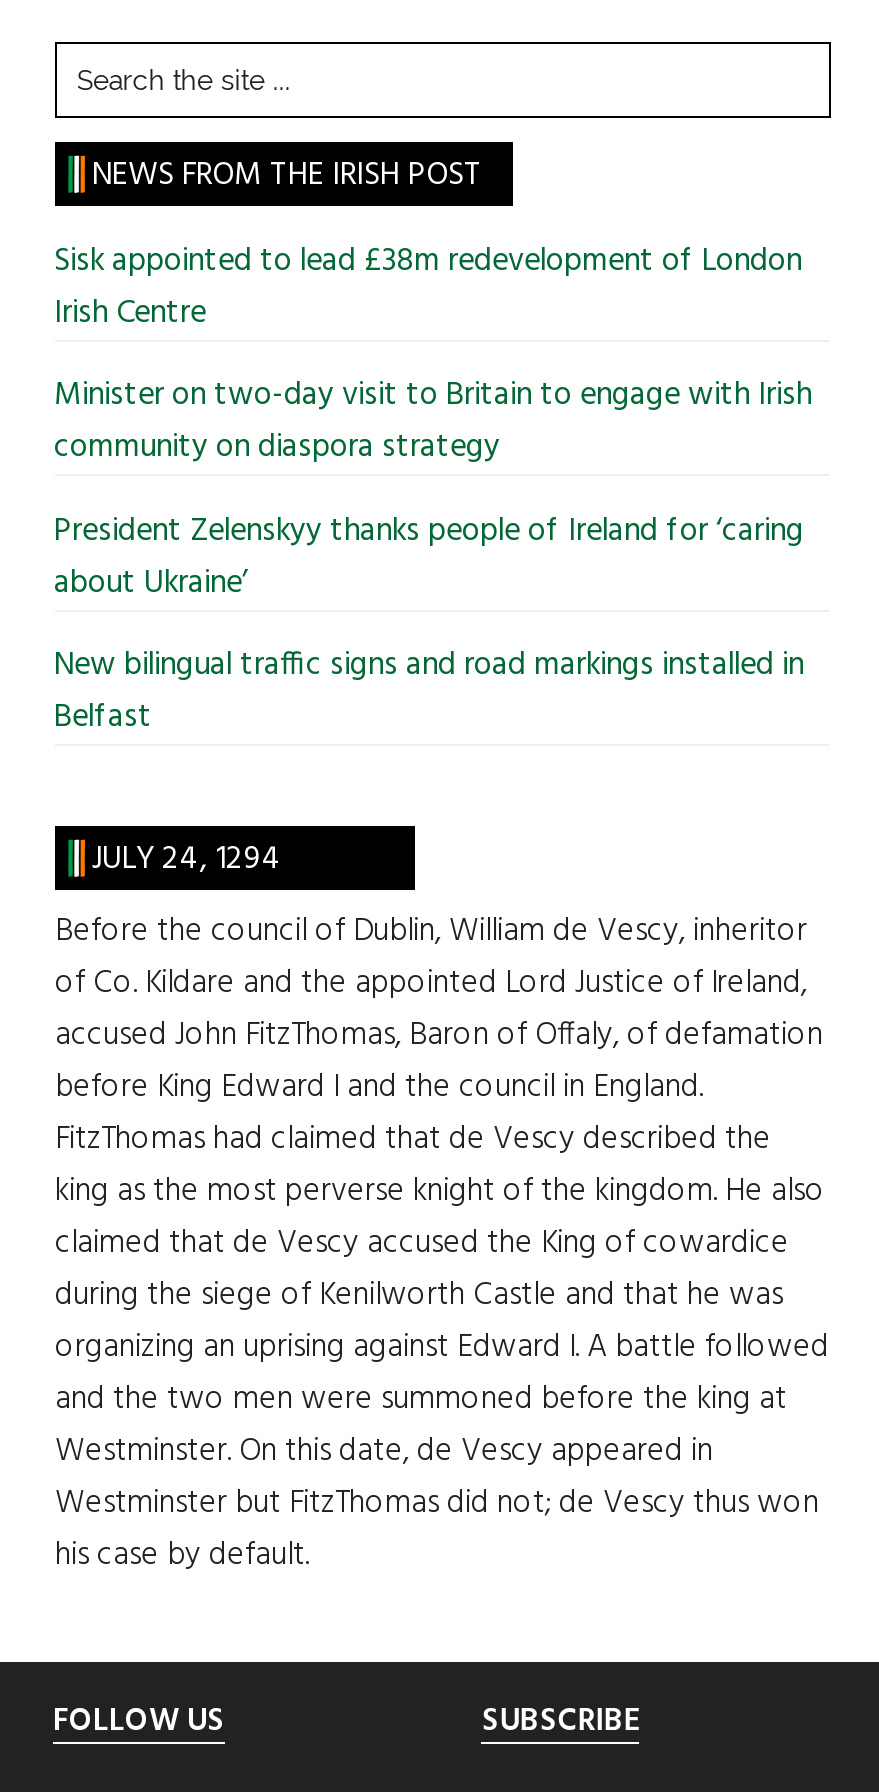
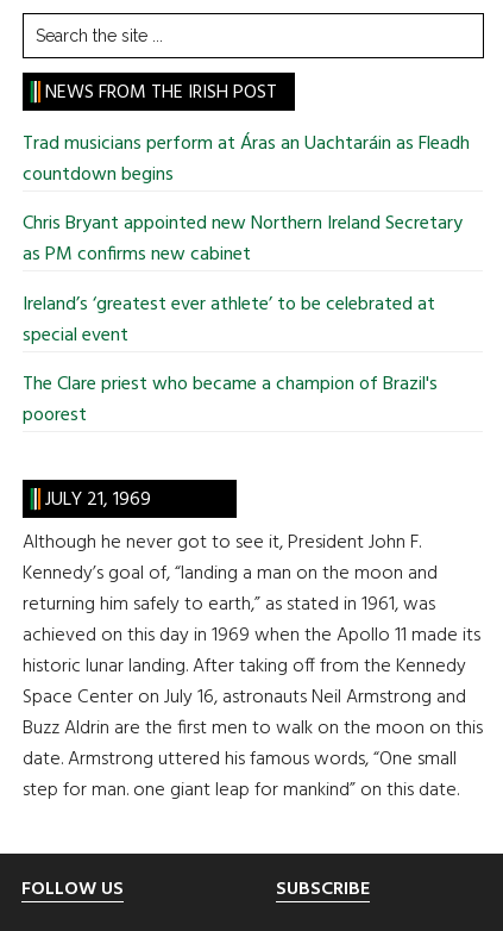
- Sisk appointed to lead £38m redevelopment of London
- Irish Centre
+ Trad musicians perform at Áras an Uachtaráin as Fleadh
+ countdown begins

- Minister on two-day visit to Britain to engage with Irish
- community on diaspora strategy
+ Chris Bryant appointed new Northern Ireland Secretary
+ as PM confirms new cabinet

- President Zelenskyy thanks people of Ireland for ‘caring
- about Ukraine’
+ Ireland’s ‘greatest ever athlete’ to be celebrated at
+ special event

- New bilingual traffic signs and road markings installed in
- Belfast
+ The Clare priest who became a champion of Brazil's
+ poorest

- JULY 24, 1294
- Before the council of Dublin, William de Vescy, inheritor
- of Co. Kildare and the appointed Lord Justice of Ireland,
- accused John FitzThomas, Baron of Offaly, of defamation
- before King Edward I and the council in England.
- FitzThomas had claimed that de Vescy described the
- king as the most perverse knight of the kingdom. He also
- claimed that de Vescy accused the King of cowardice
- during the siege of Kenilworth Castle and that he was
- organizing an uprising against Edward I. A battle followed
- and the two men were summoned before the king at
- Westminster. On this date, de Vescy appeared in
- Westminster but FitzThomas did not; de Vescy thus won
- his case by default.
+ JULY 21, 1969
+ Although he never got to see it, President John F.
+ Kennedy’s goal of, “landing a man on the moon and
+ returning him safely to earth,” as stated in 1961, was
+ achieved on this day in 1969 when the Apollo 11 made its
+ historic lunar landing. After taking off from the Kennedy
+ Space Center on July 16, astronauts Neil Armstrong and
+ Buzz Aldrin are the first men to walk on the moon on this
+ date. Armstrong uttered his famous words, “One small
+ step for man. one giant leap for mankind” on this date.
